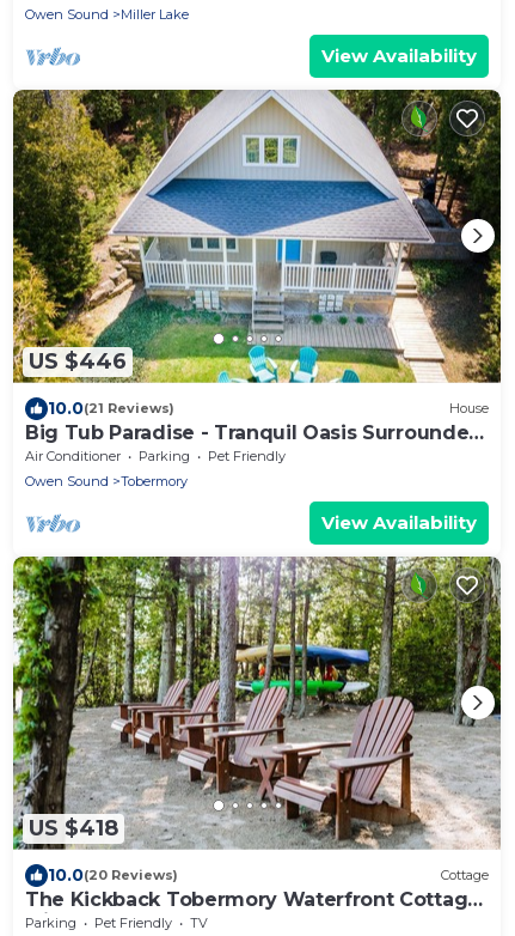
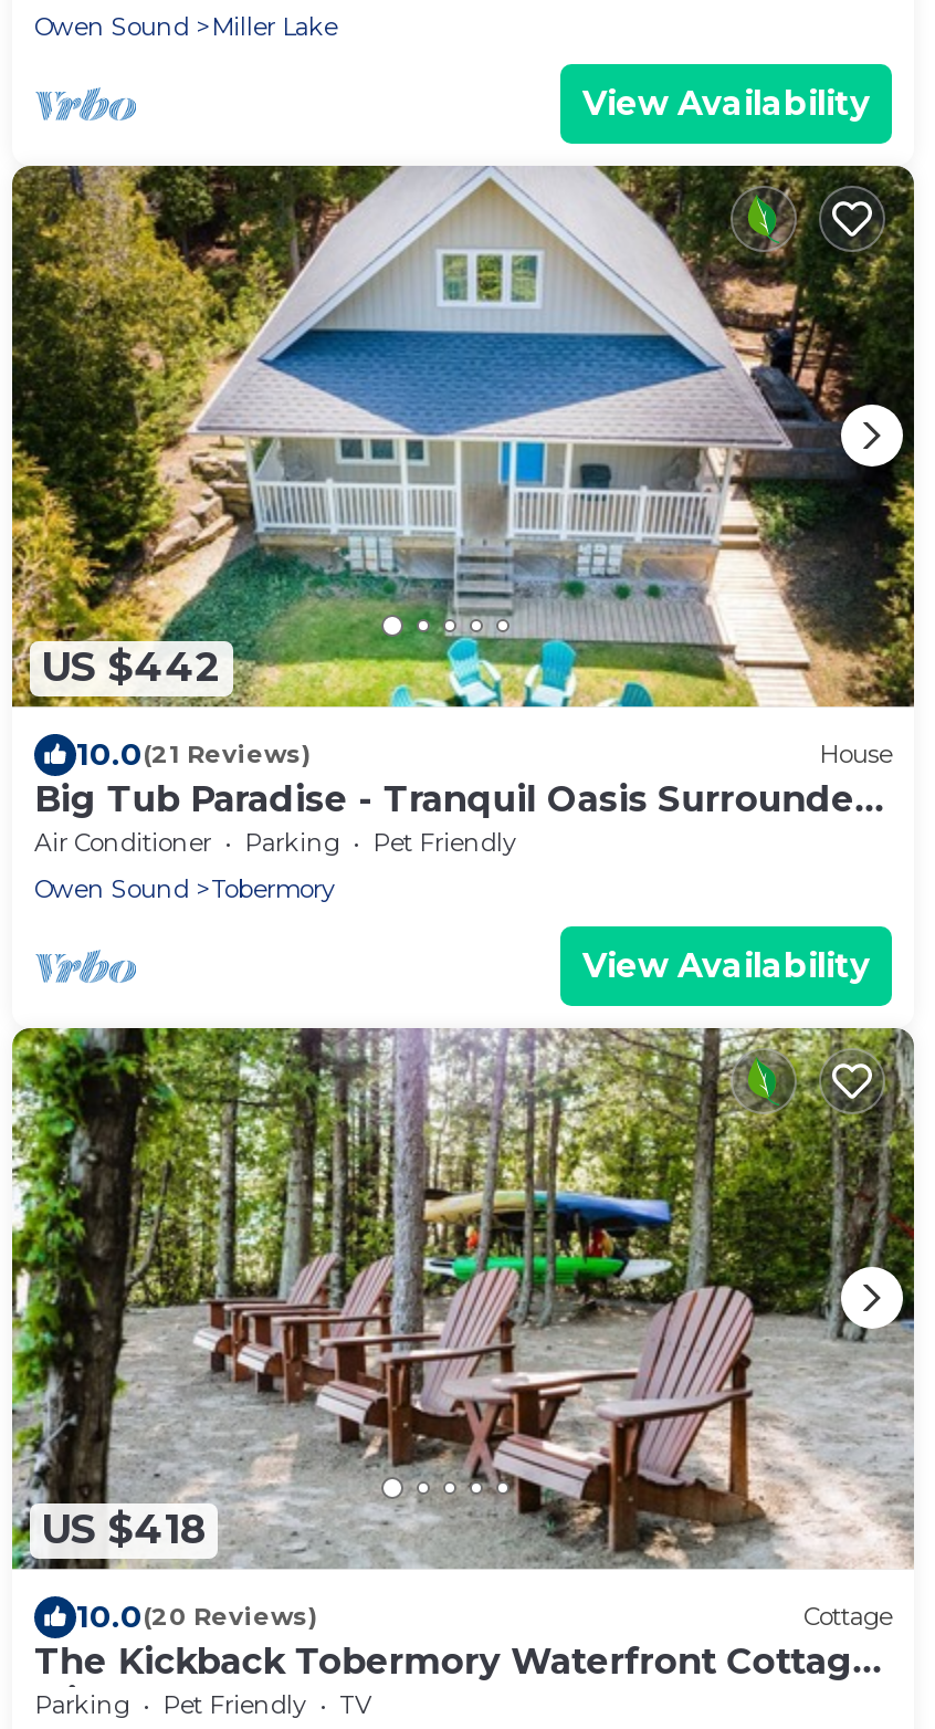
- US $446
+ US $442
